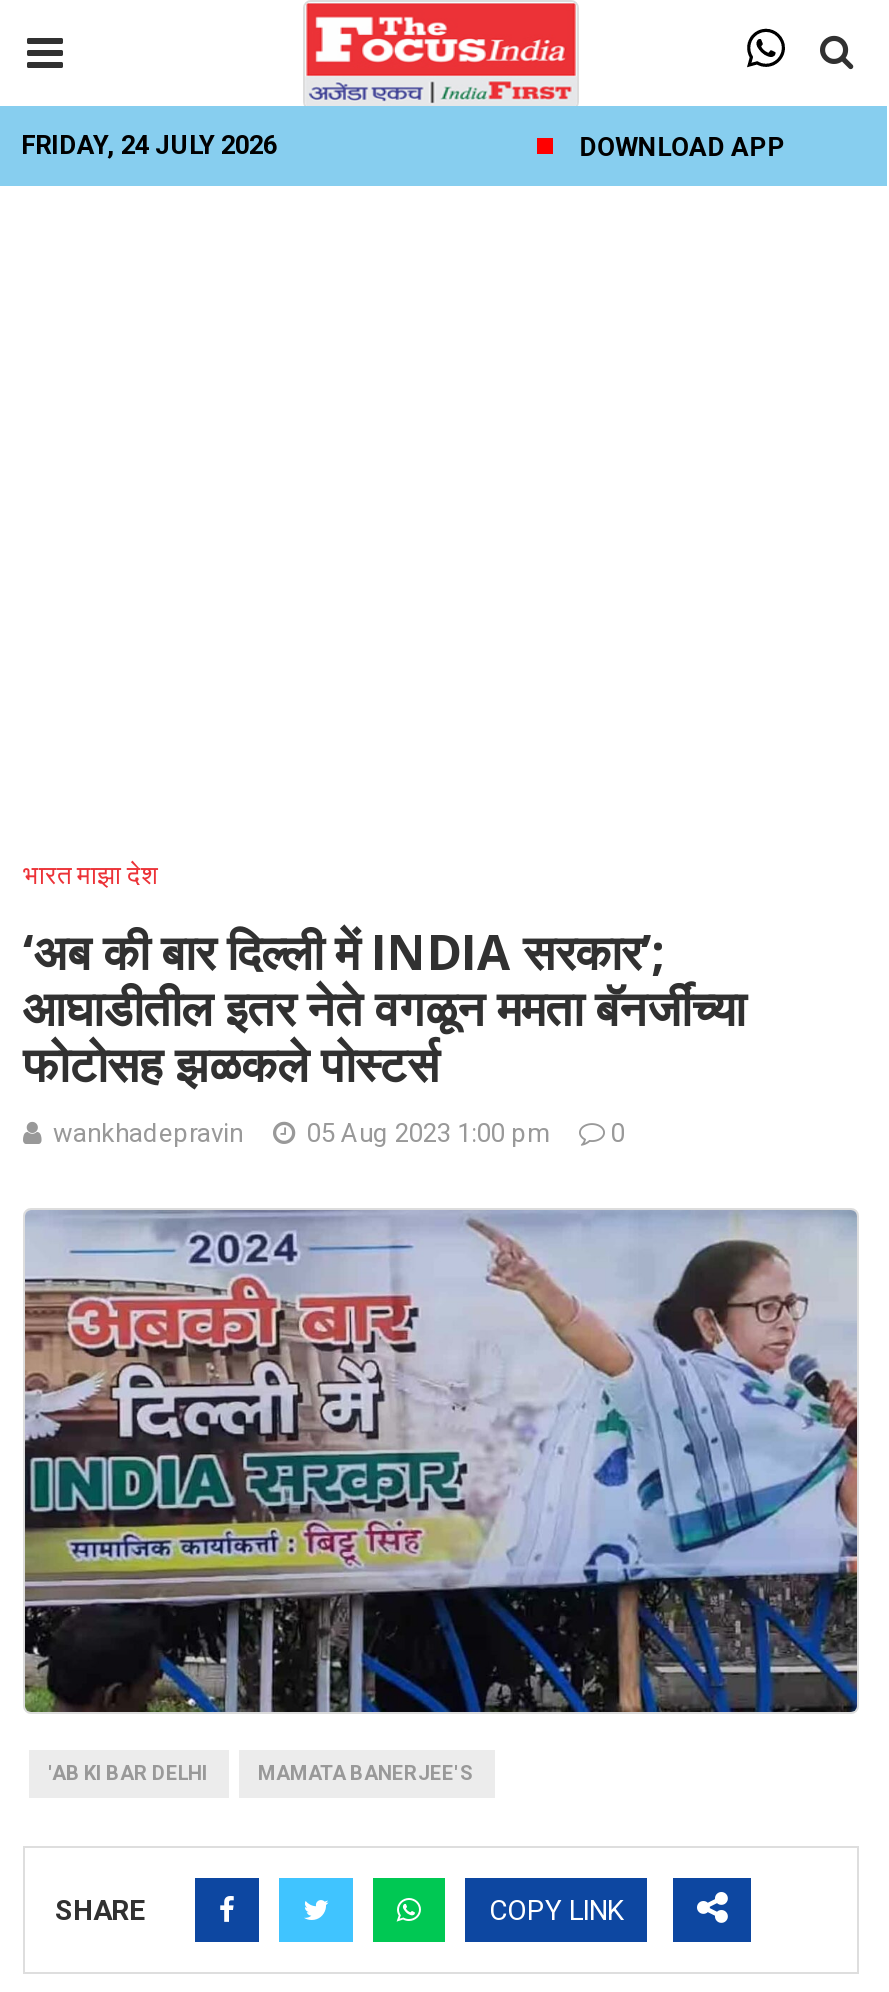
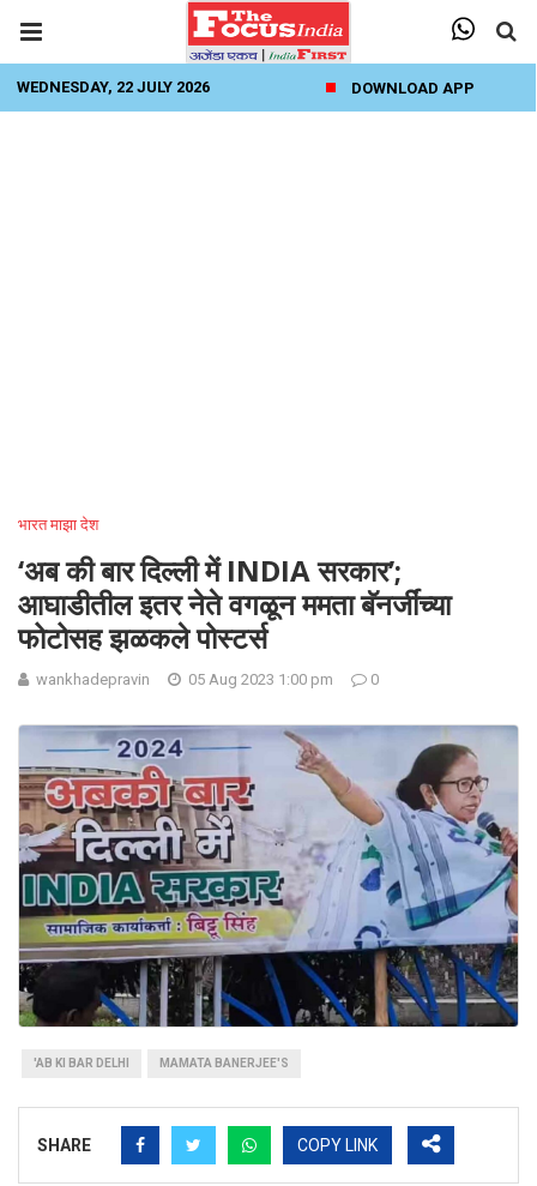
- FRIDAY, 24 JULY 2026
+ WEDNESDAY, 22 JULY 2026
